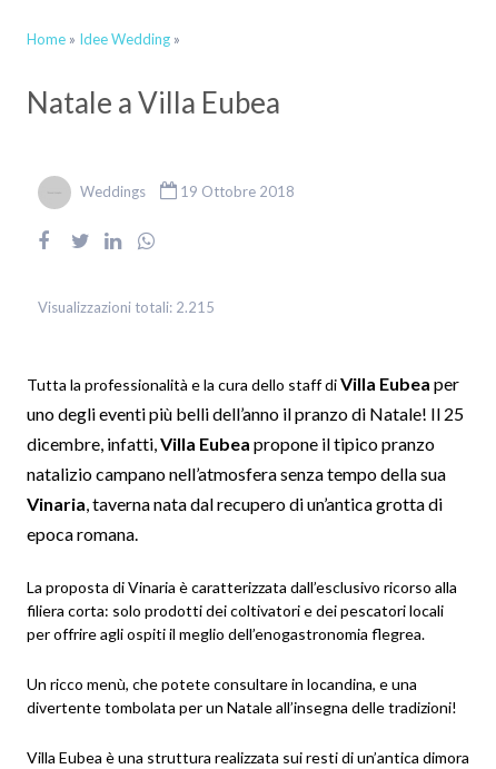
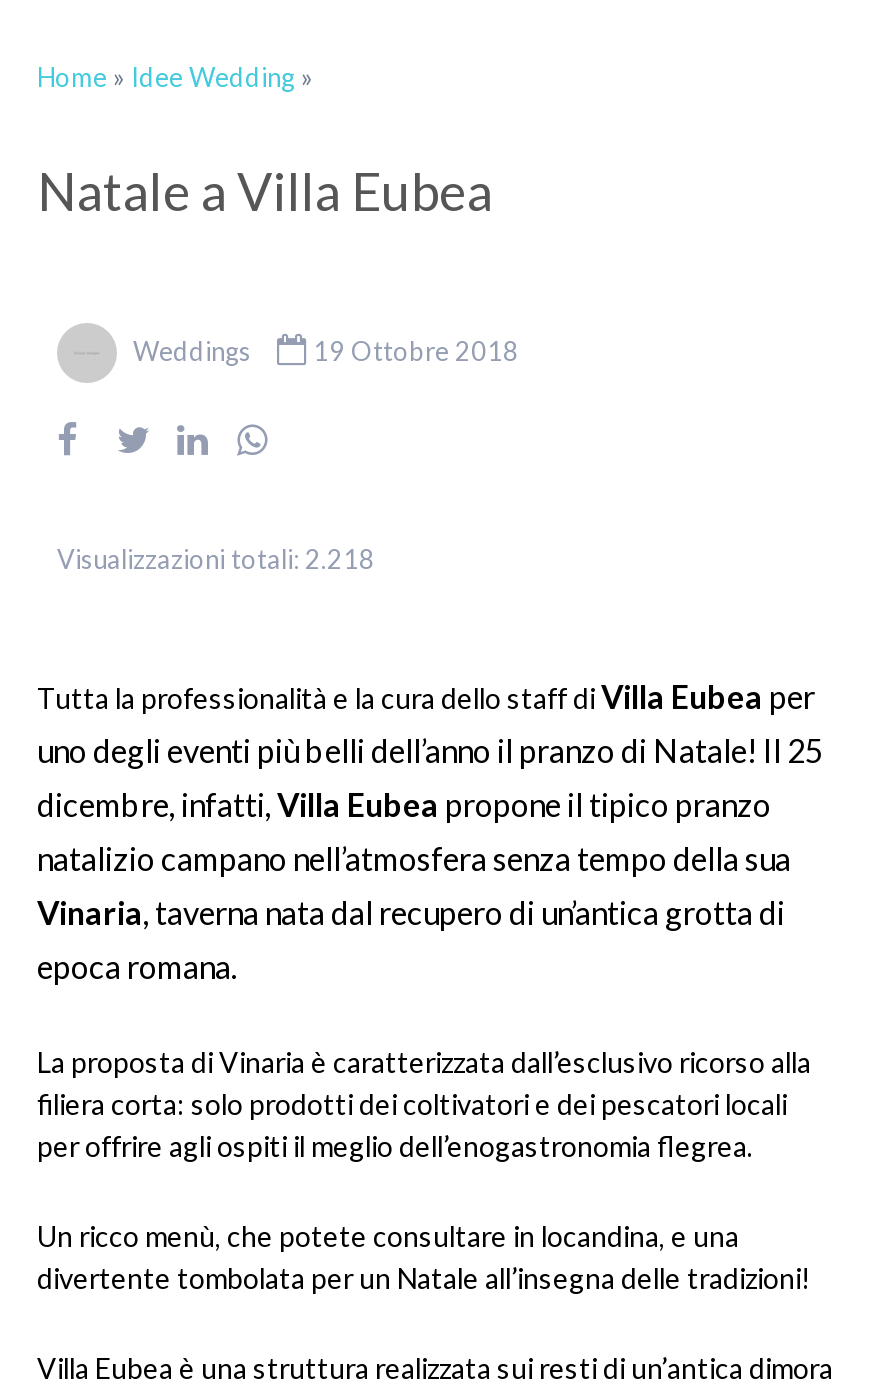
- Visualizzazioni totali: 2.215
+ Visualizzazioni totali: 2.218
